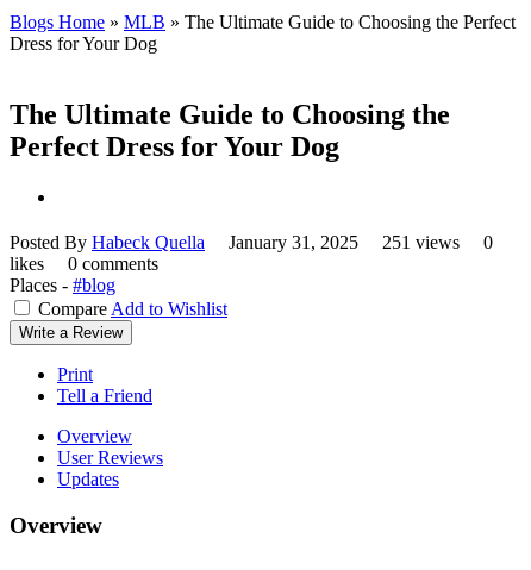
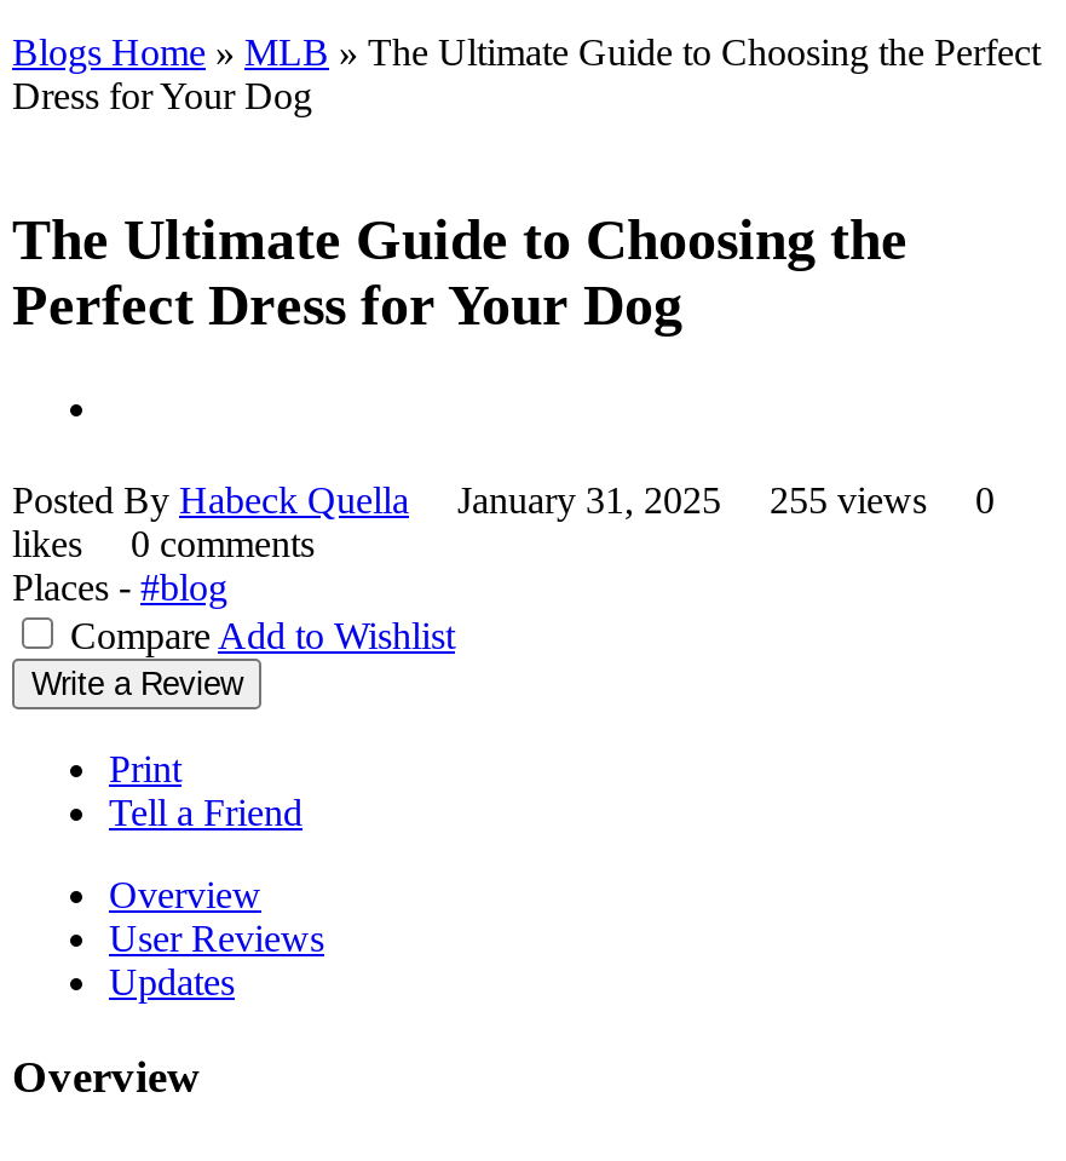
- Posted By Habeck Quella January 31, 2025 251 views 0
+ Posted By Habeck Quella January 31, 2025 255 views 0
